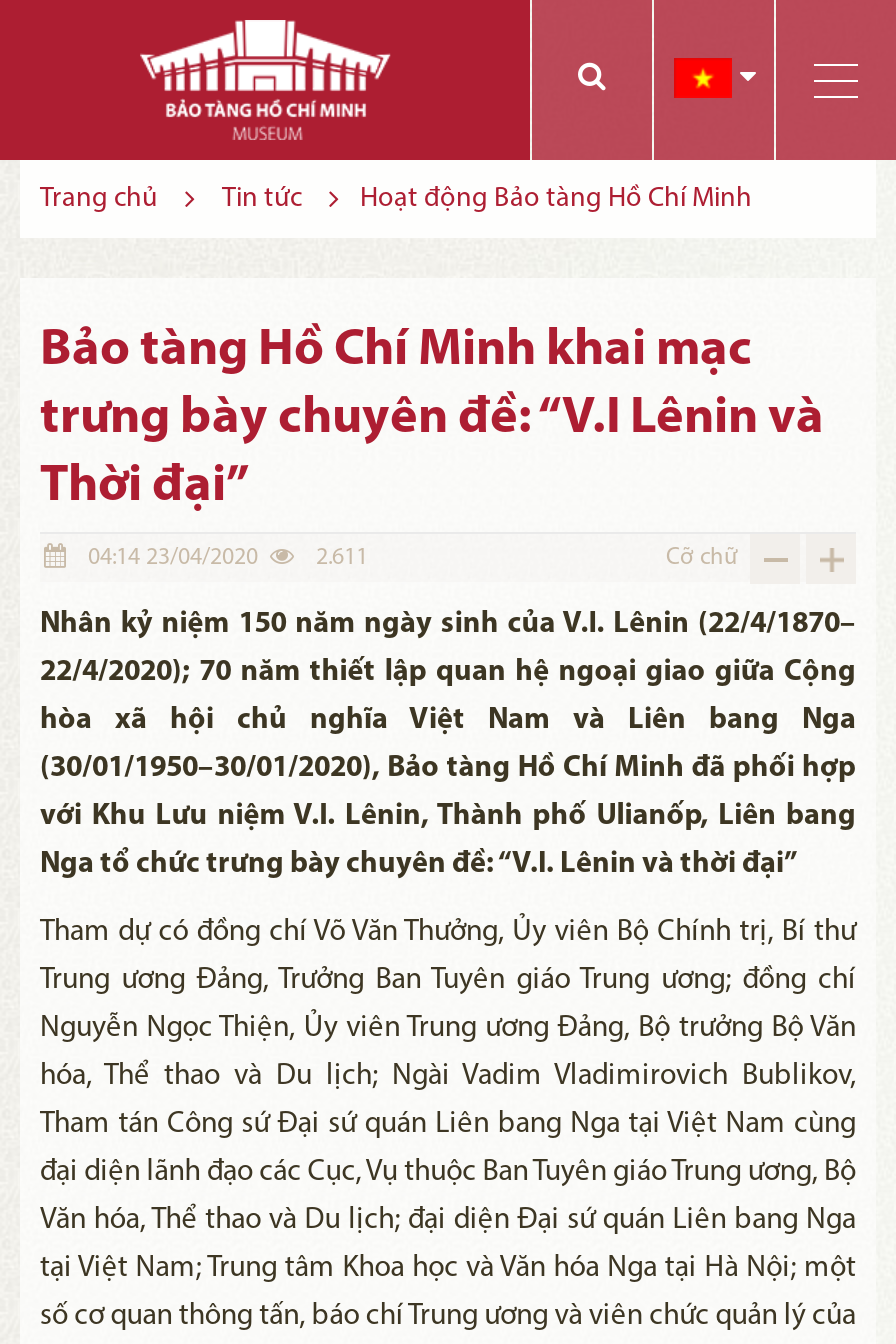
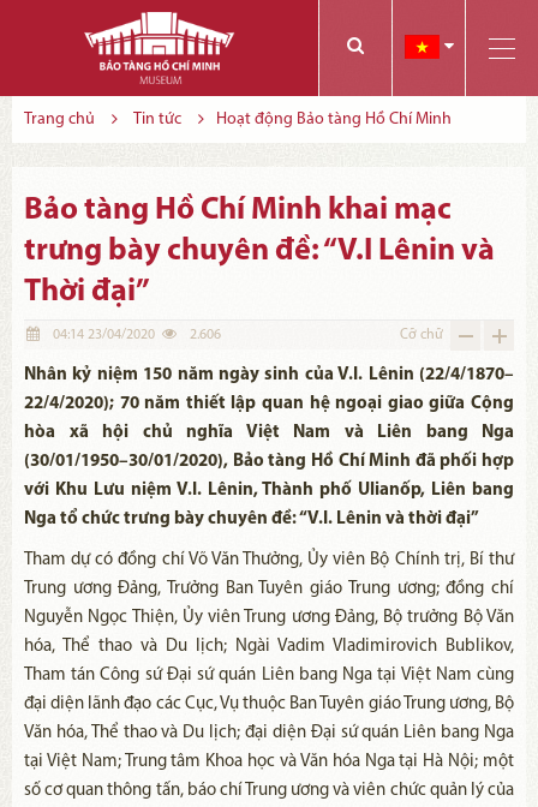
- 2.611
+ 2.606
